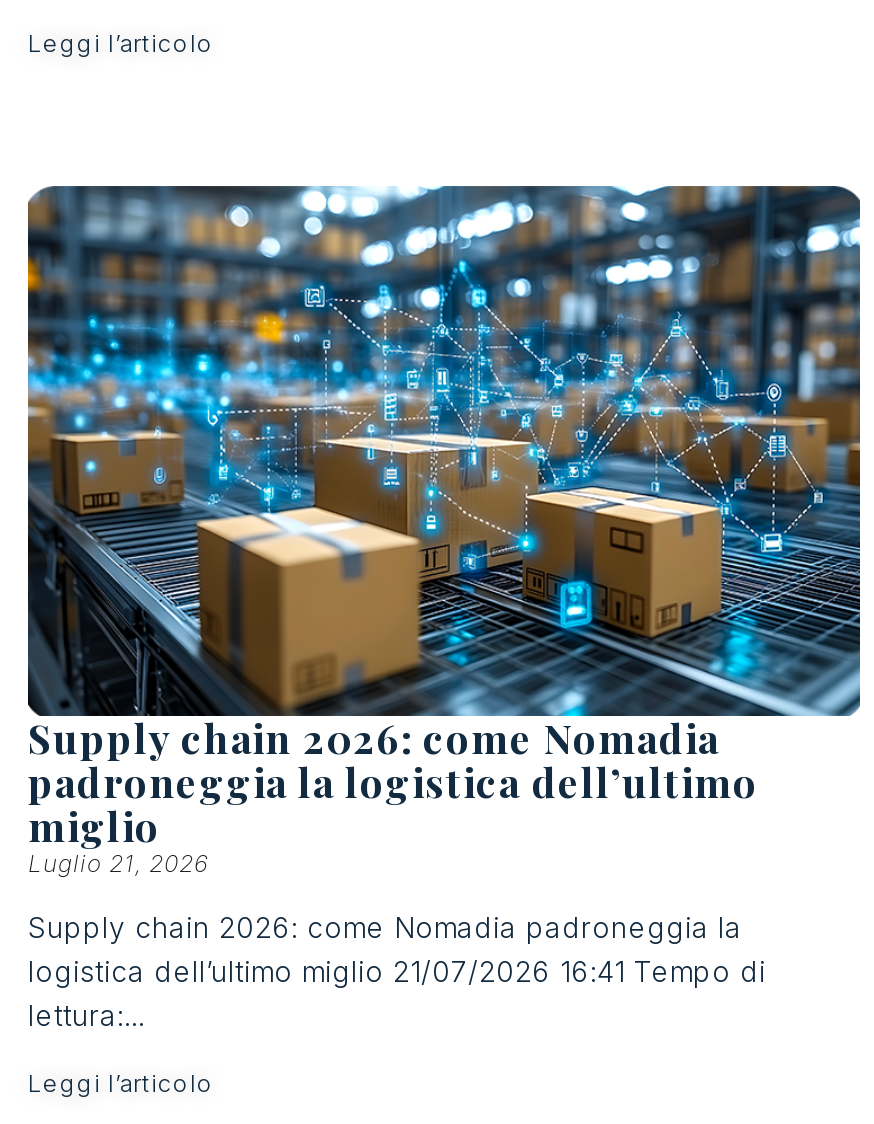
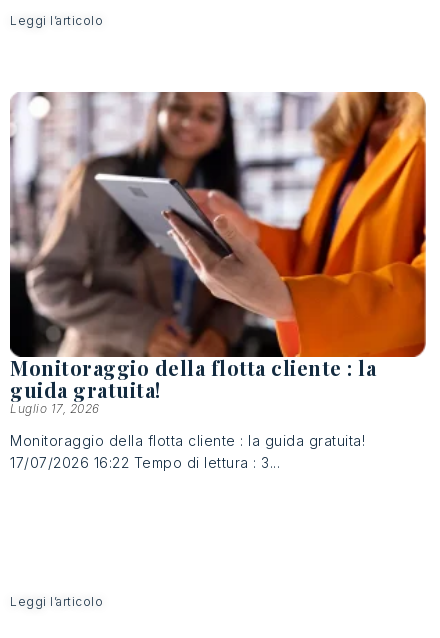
- [image]
- Supply chain 2026: come Nomadia
- padroneggia la logistica dell’ultimo
- miglio
- Luglio 21, 2026
+ [image]
+ Monitoraggio della flotta cliente : la
+ guida gratuita!
+ Luglio 17, 2026

- Supply chain 2026: come Nomadia padroneggia la
- logistica dell’ultimo miglio 21/07/2026 16:41 Tempo di
- lettura:...
+ Monitoraggio della flotta cliente : la guida gratuita!
+ 17/07/2026 16:22 Tempo di lettura : 3...
